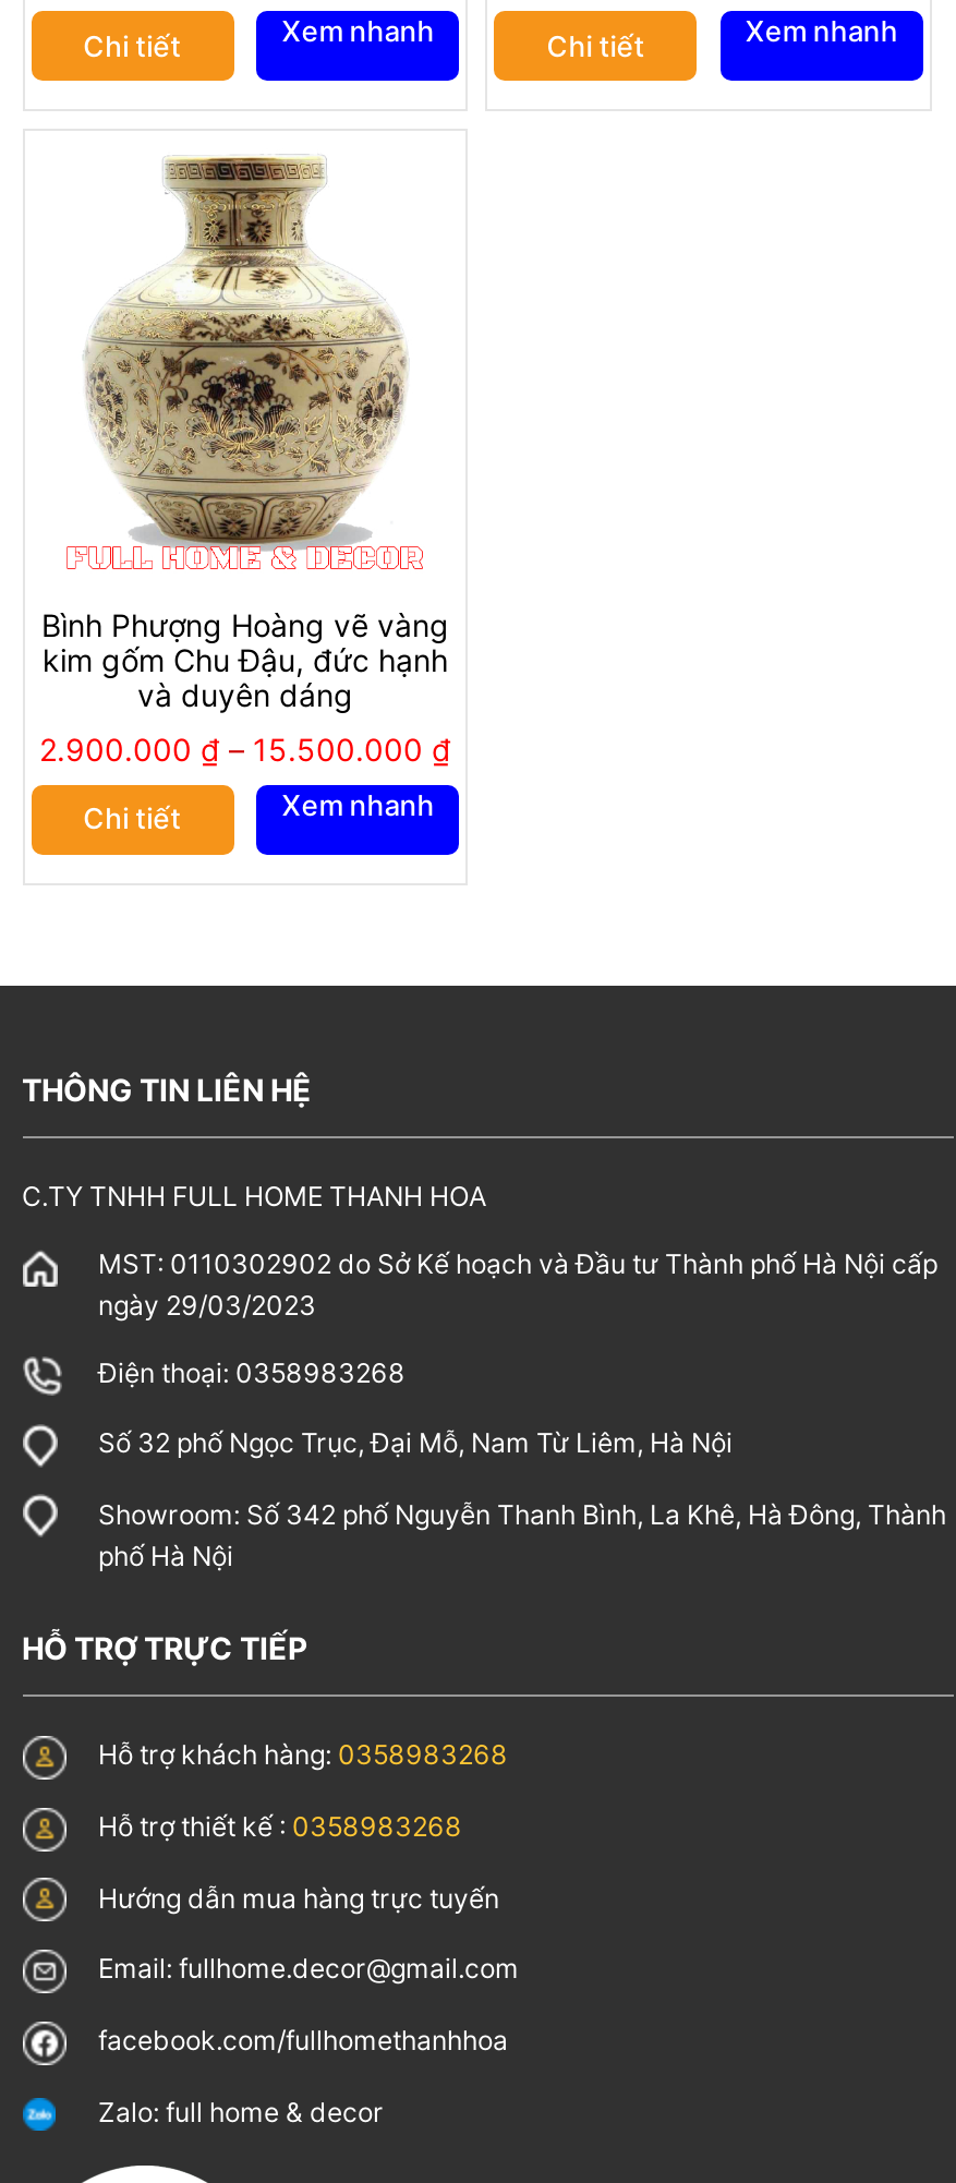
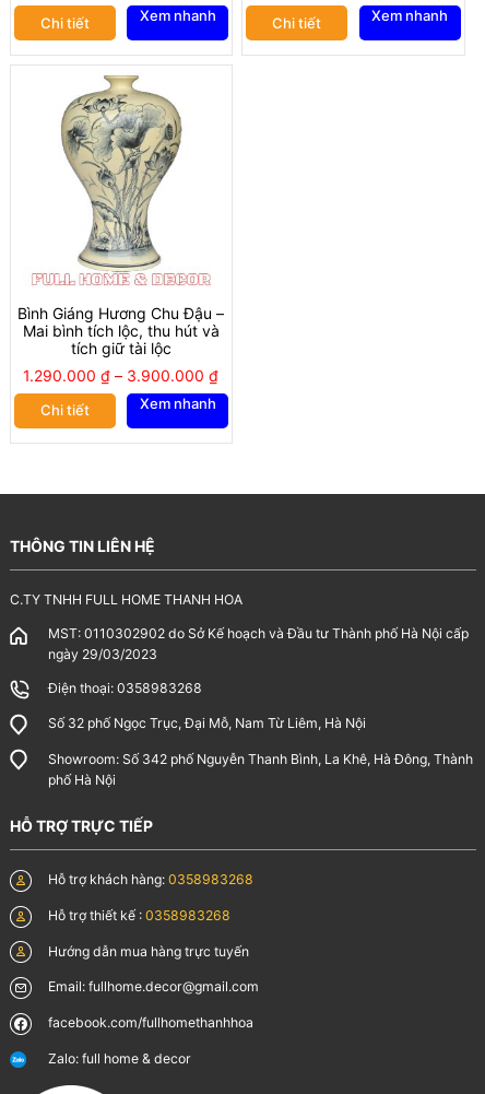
- [image]
- Bình Phượng Hoàng vẽ vàng
- kim gốm Chu Đậu, đức hạnh
- và duyên dáng
+ [image]
+ Bình Giáng Hương Chu Đậu –
+ Mai bình tích lộc, thu hút và
+ tích giữ tài lộc

- 2.900.000 ₫ – 15.500.000 ₫
+ 1.290.000 ₫ – 3.900.000 ₫
